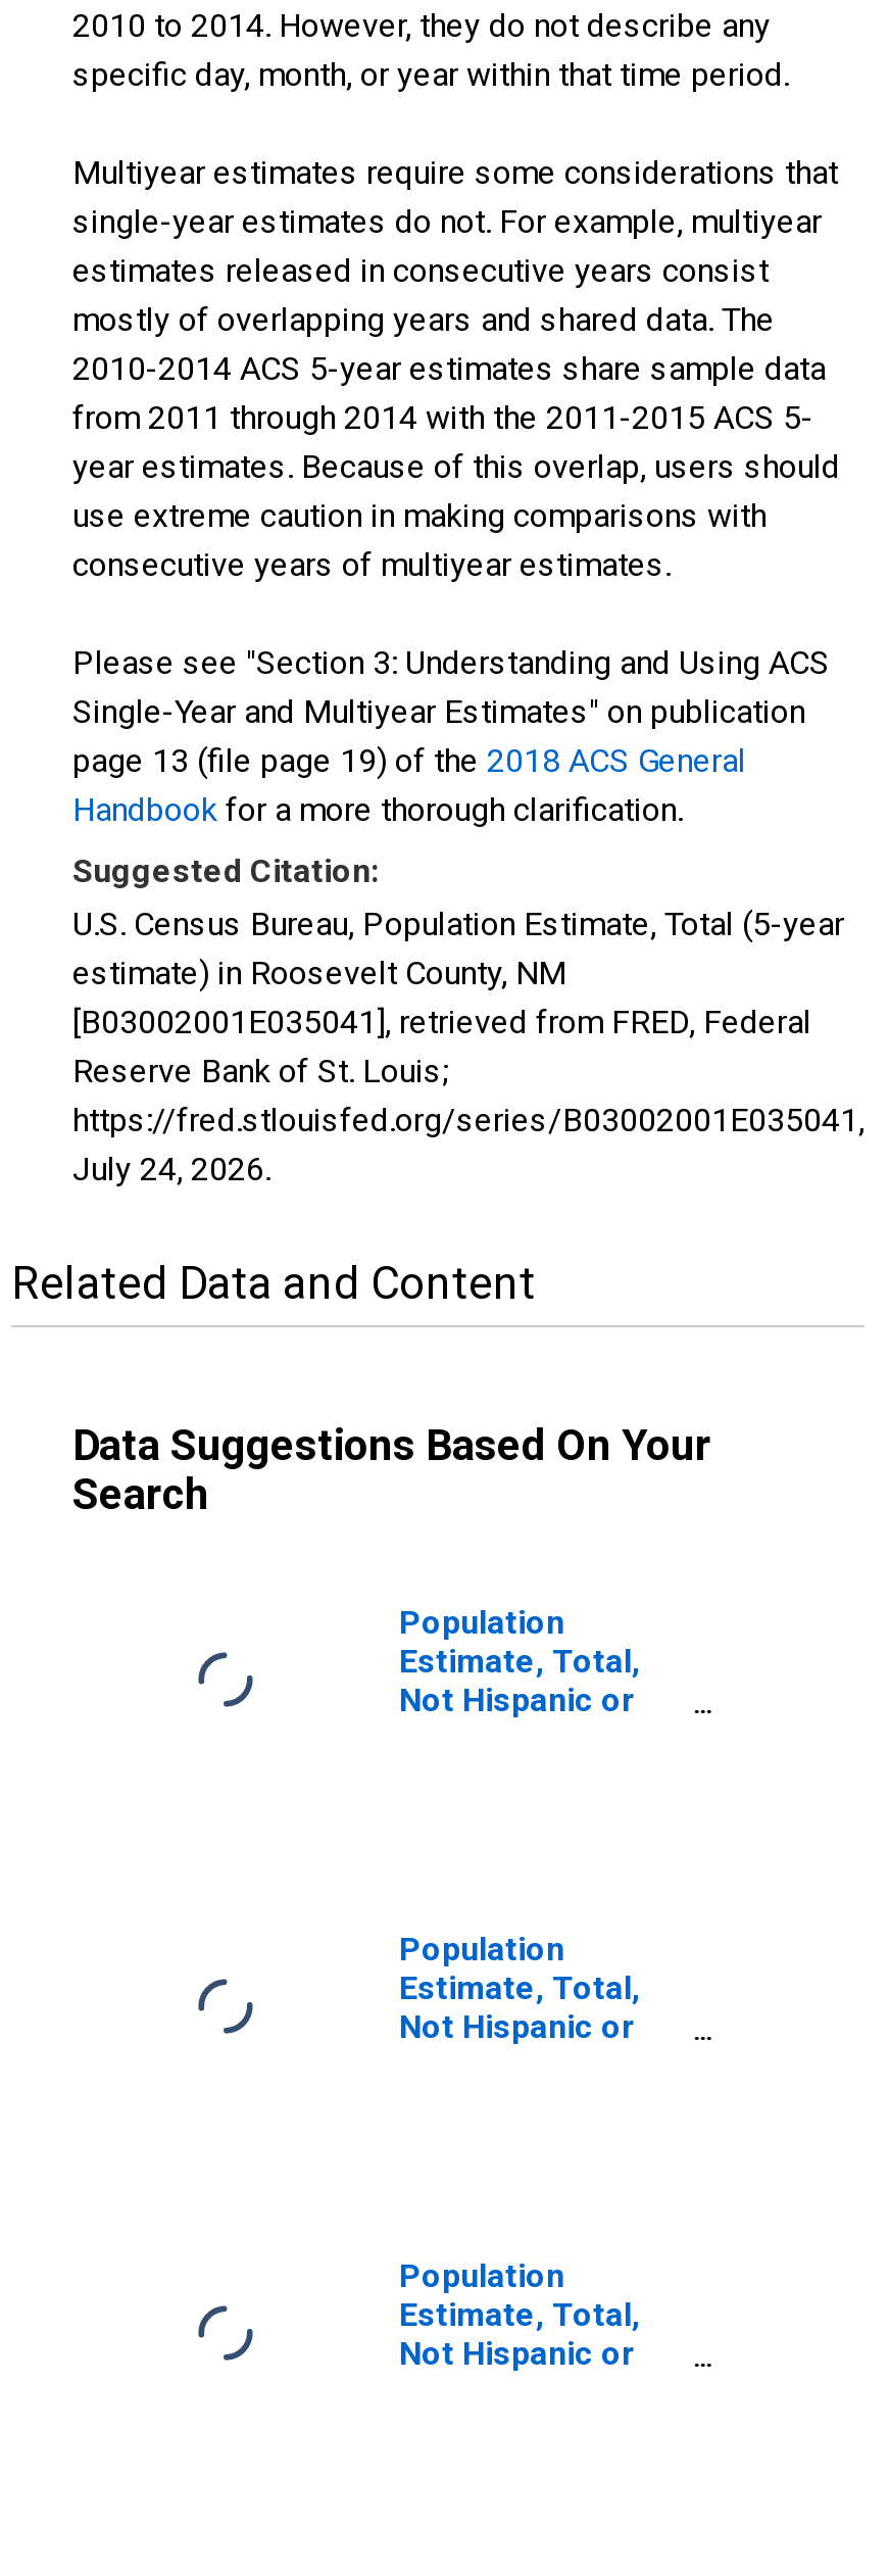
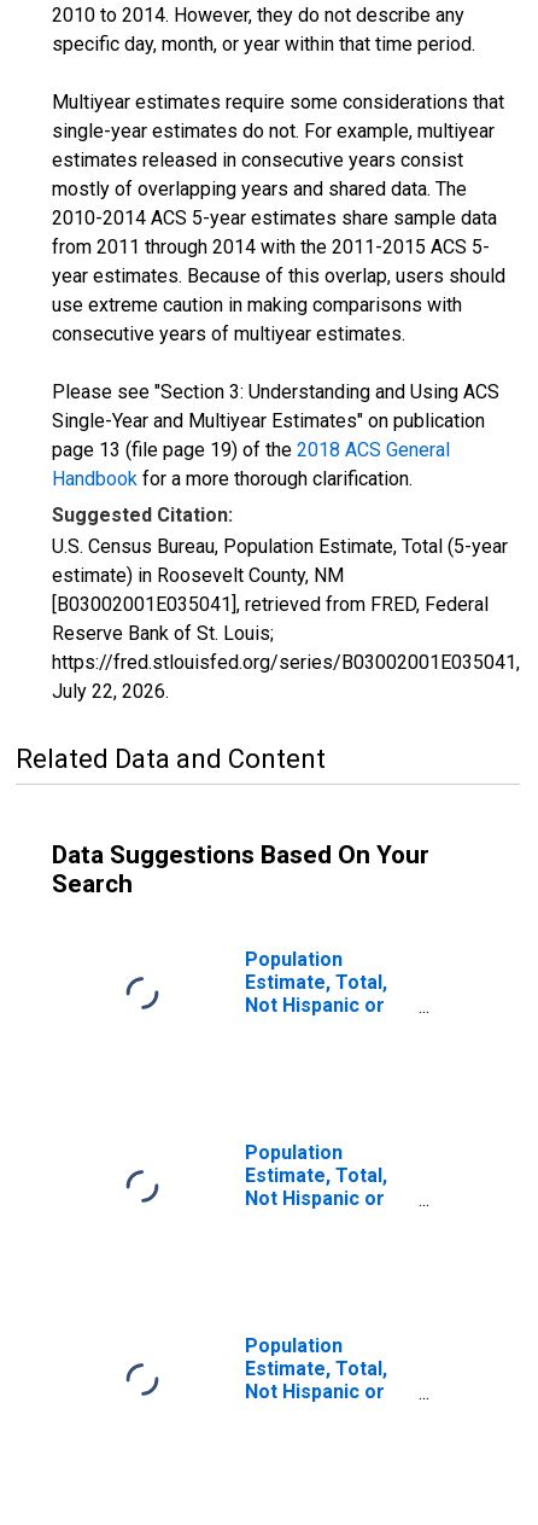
- July 24, 2026.
+ July 22, 2026.
